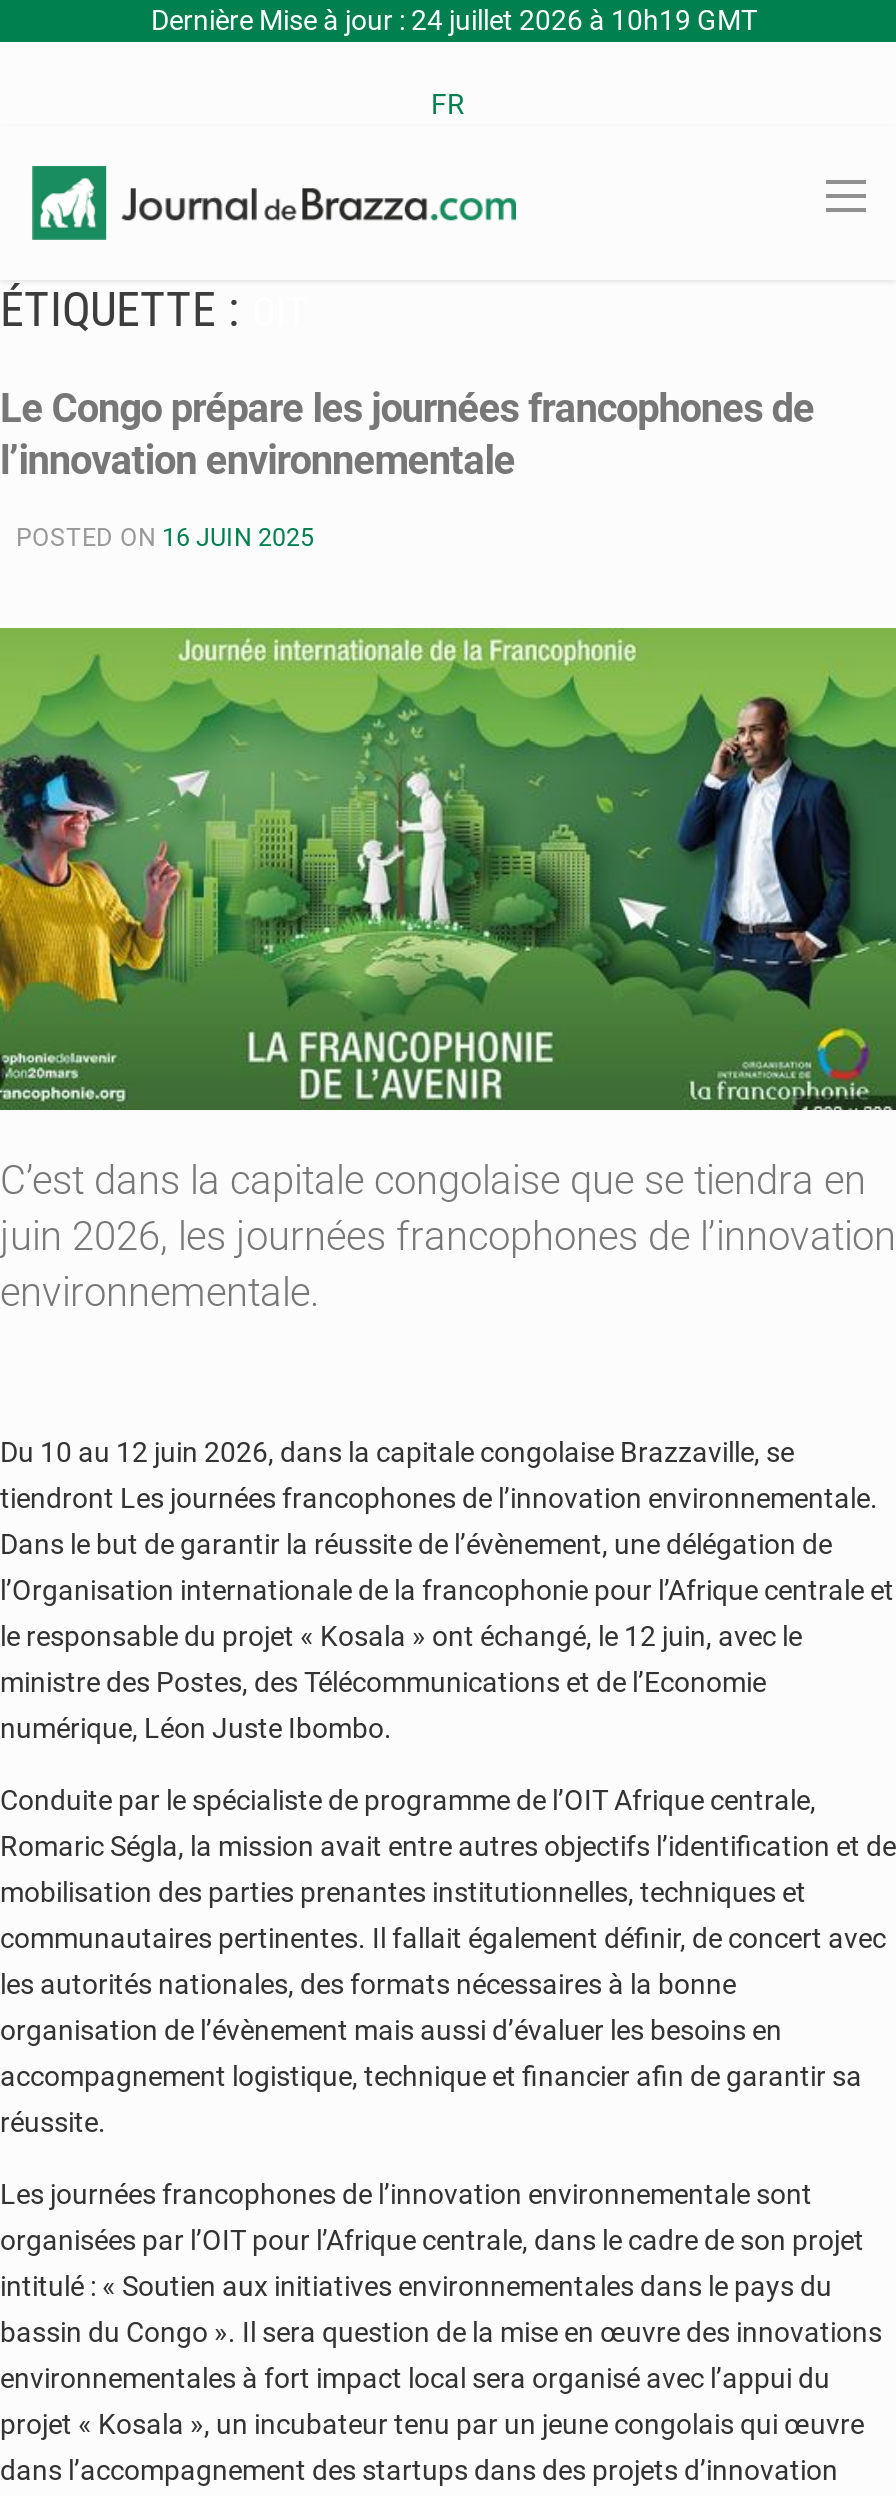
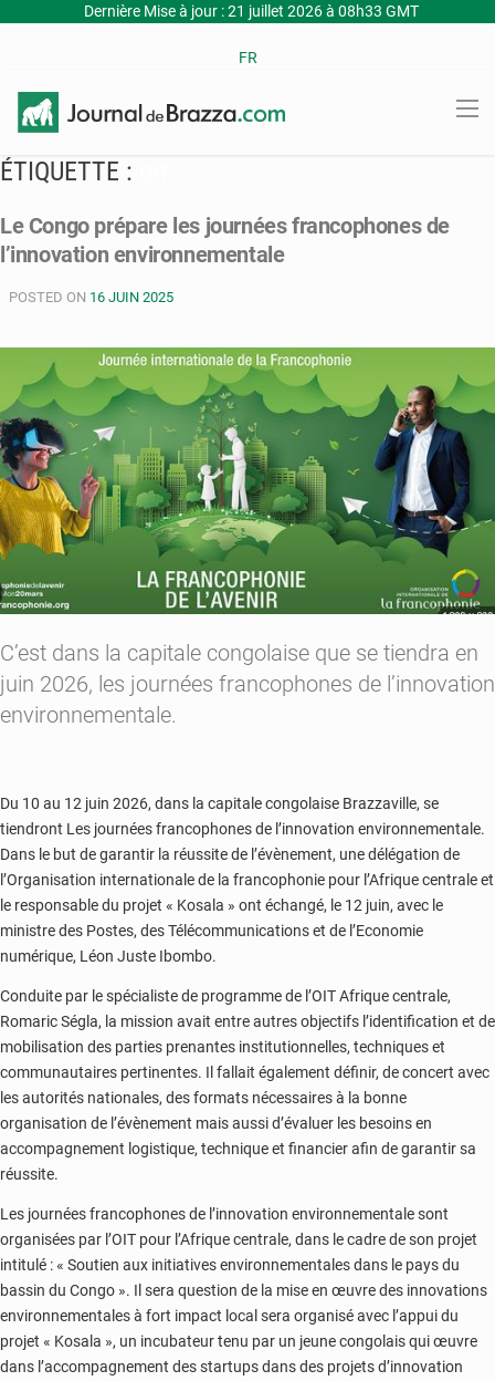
- Dernière Mise à jour : 24 juillet 2026 à 10h19 GMT
+ Dernière Mise à jour : 21 juillet 2026 à 08h33 GMT
